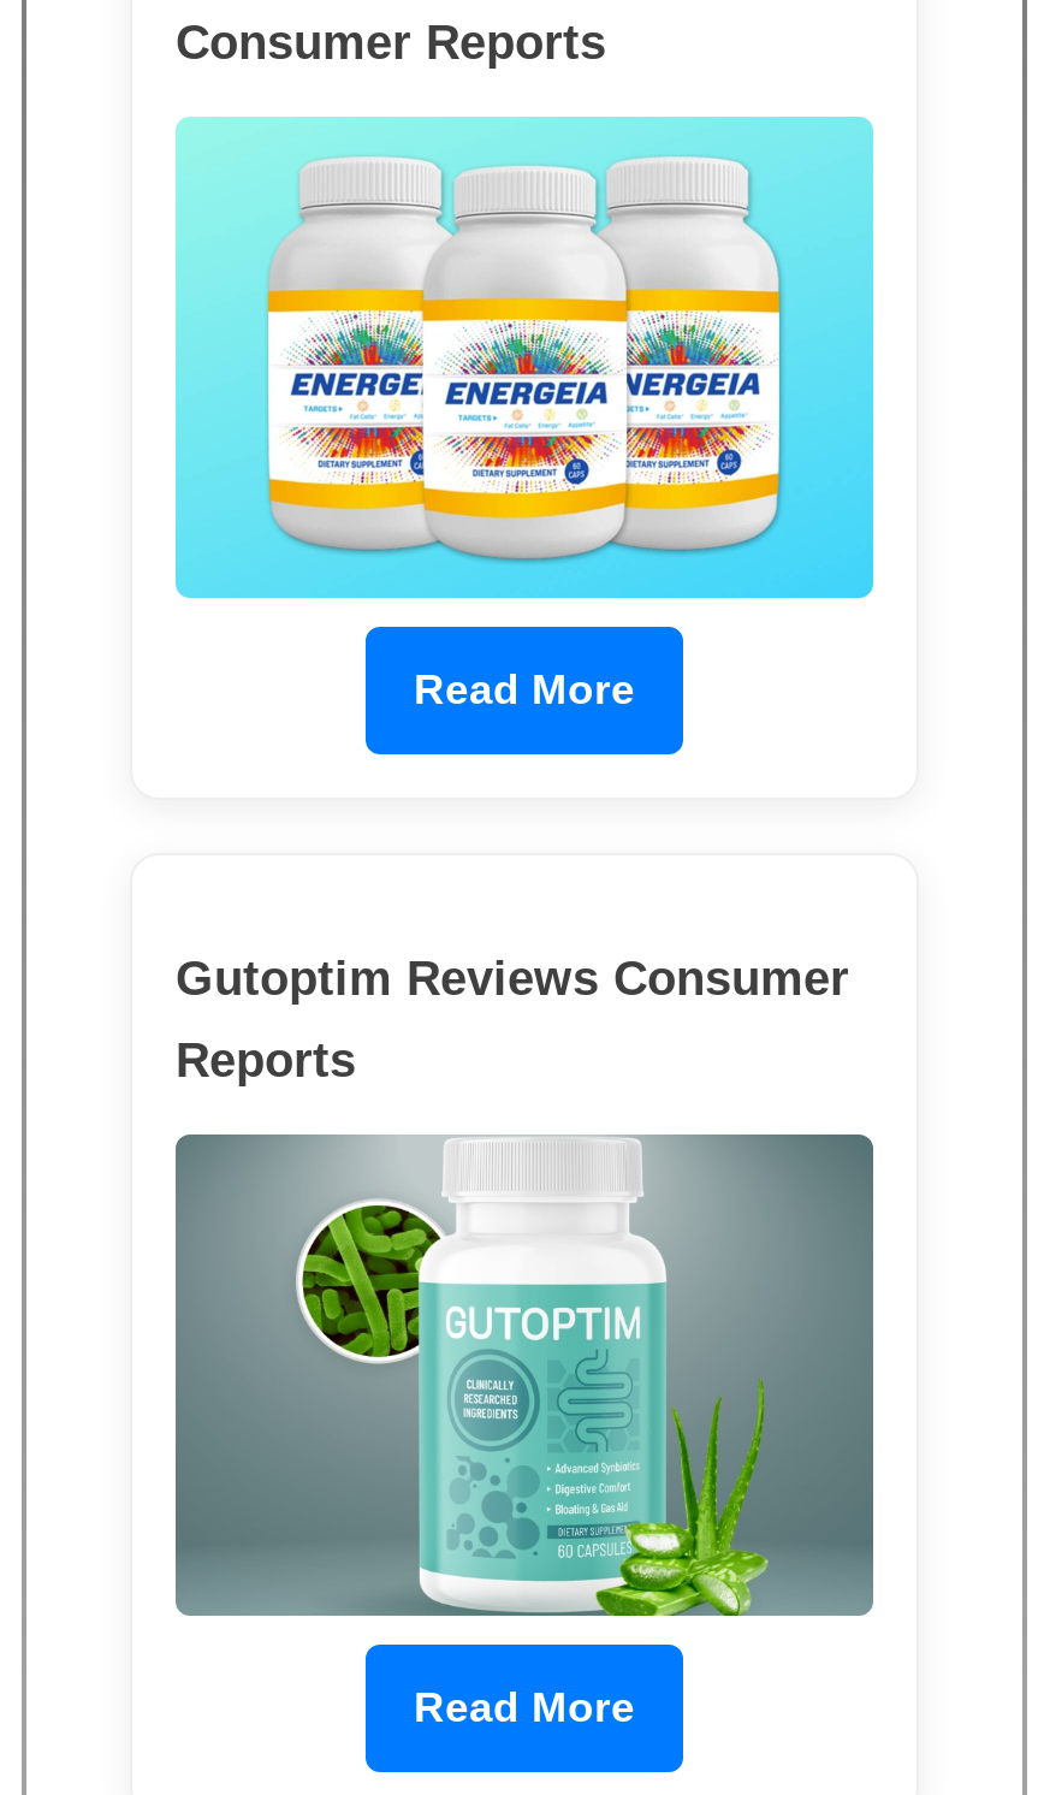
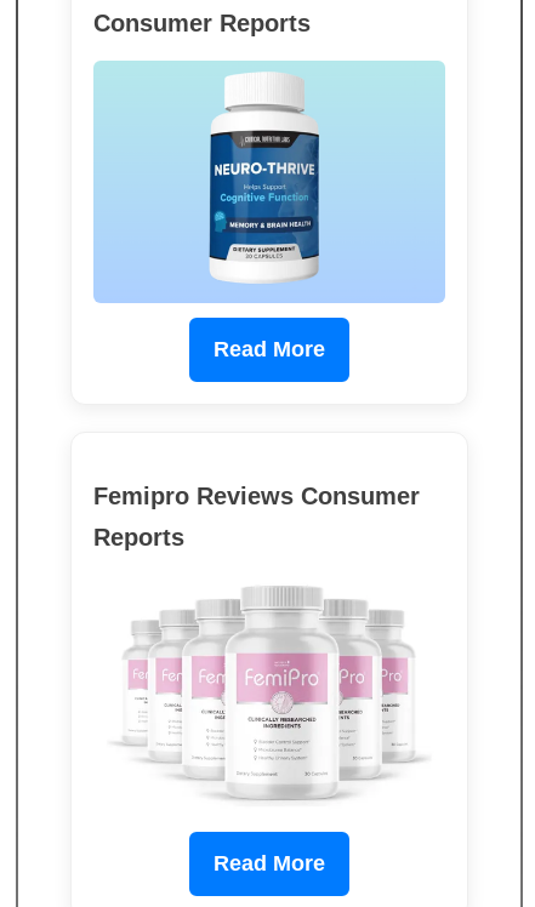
- [image]
+ [image]

- Gutoptim Reviews Consumer
+ Femipro Reviews Consumer

- [image]
+ [image]
